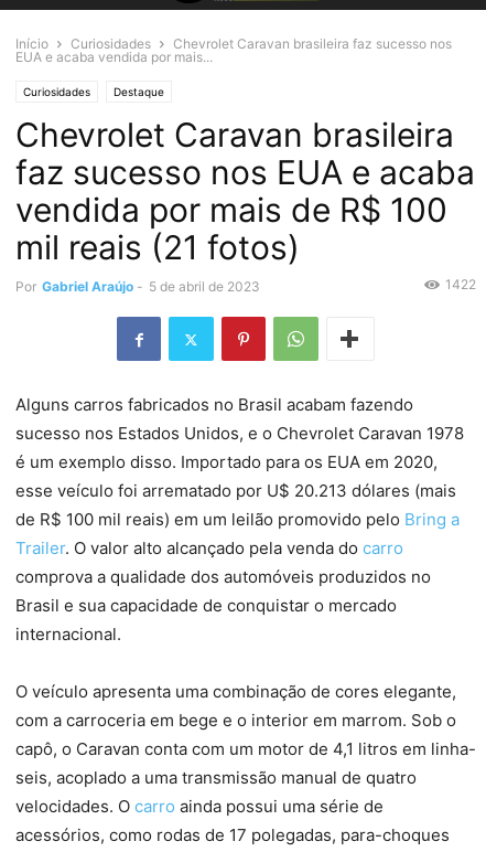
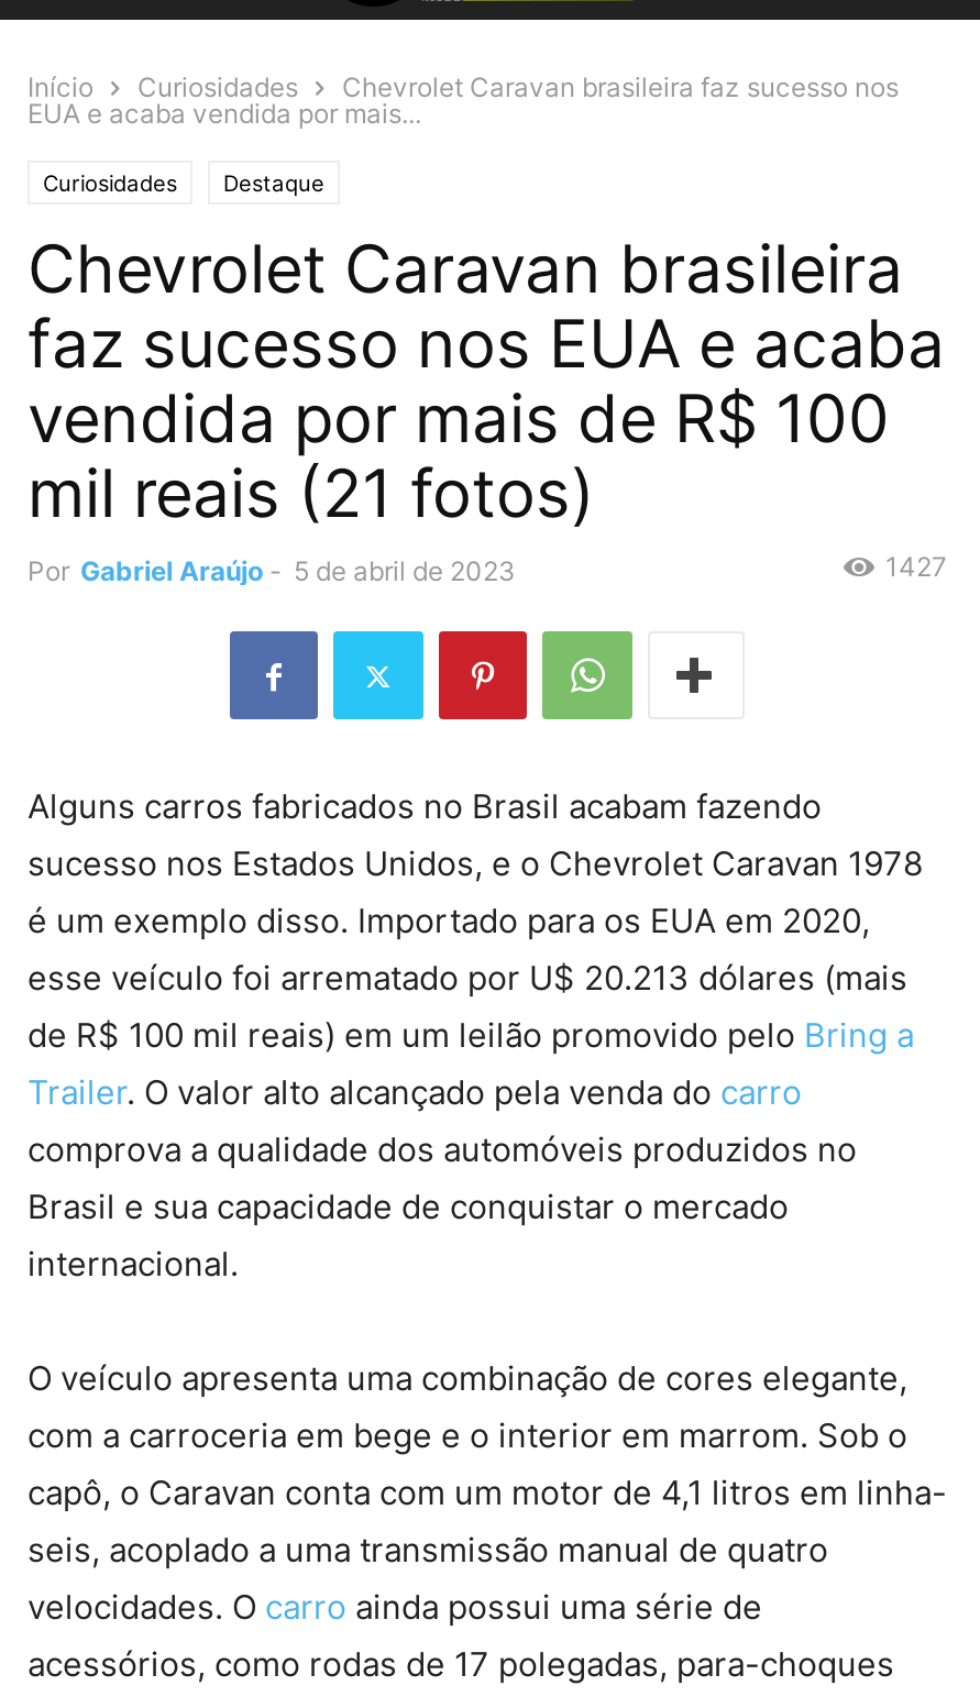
- 1422
+ 1427
